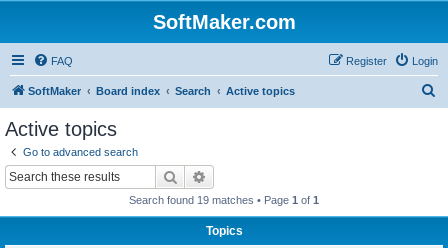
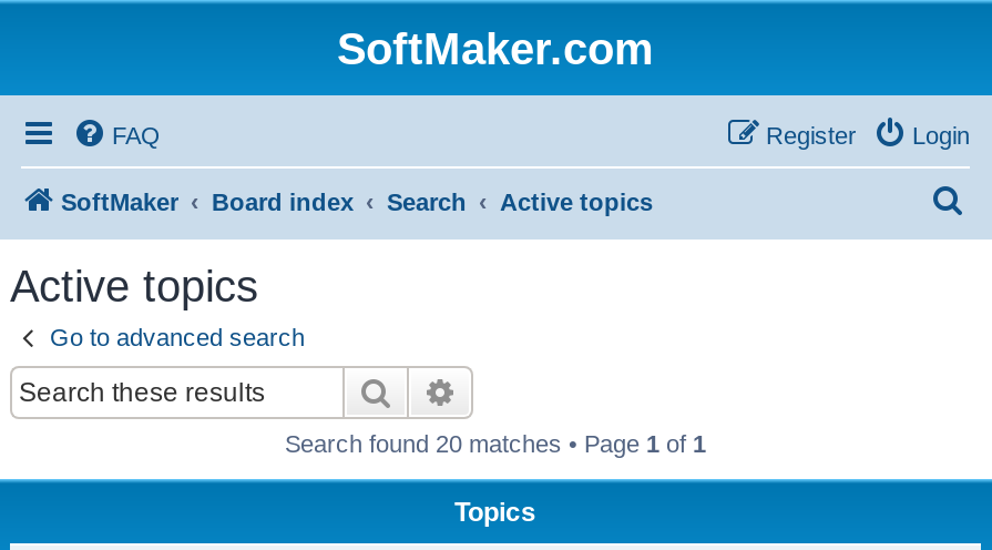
- Search found 19 matches • Page 1 of 1
+ Search found 20 matches • Page 1 of 1
